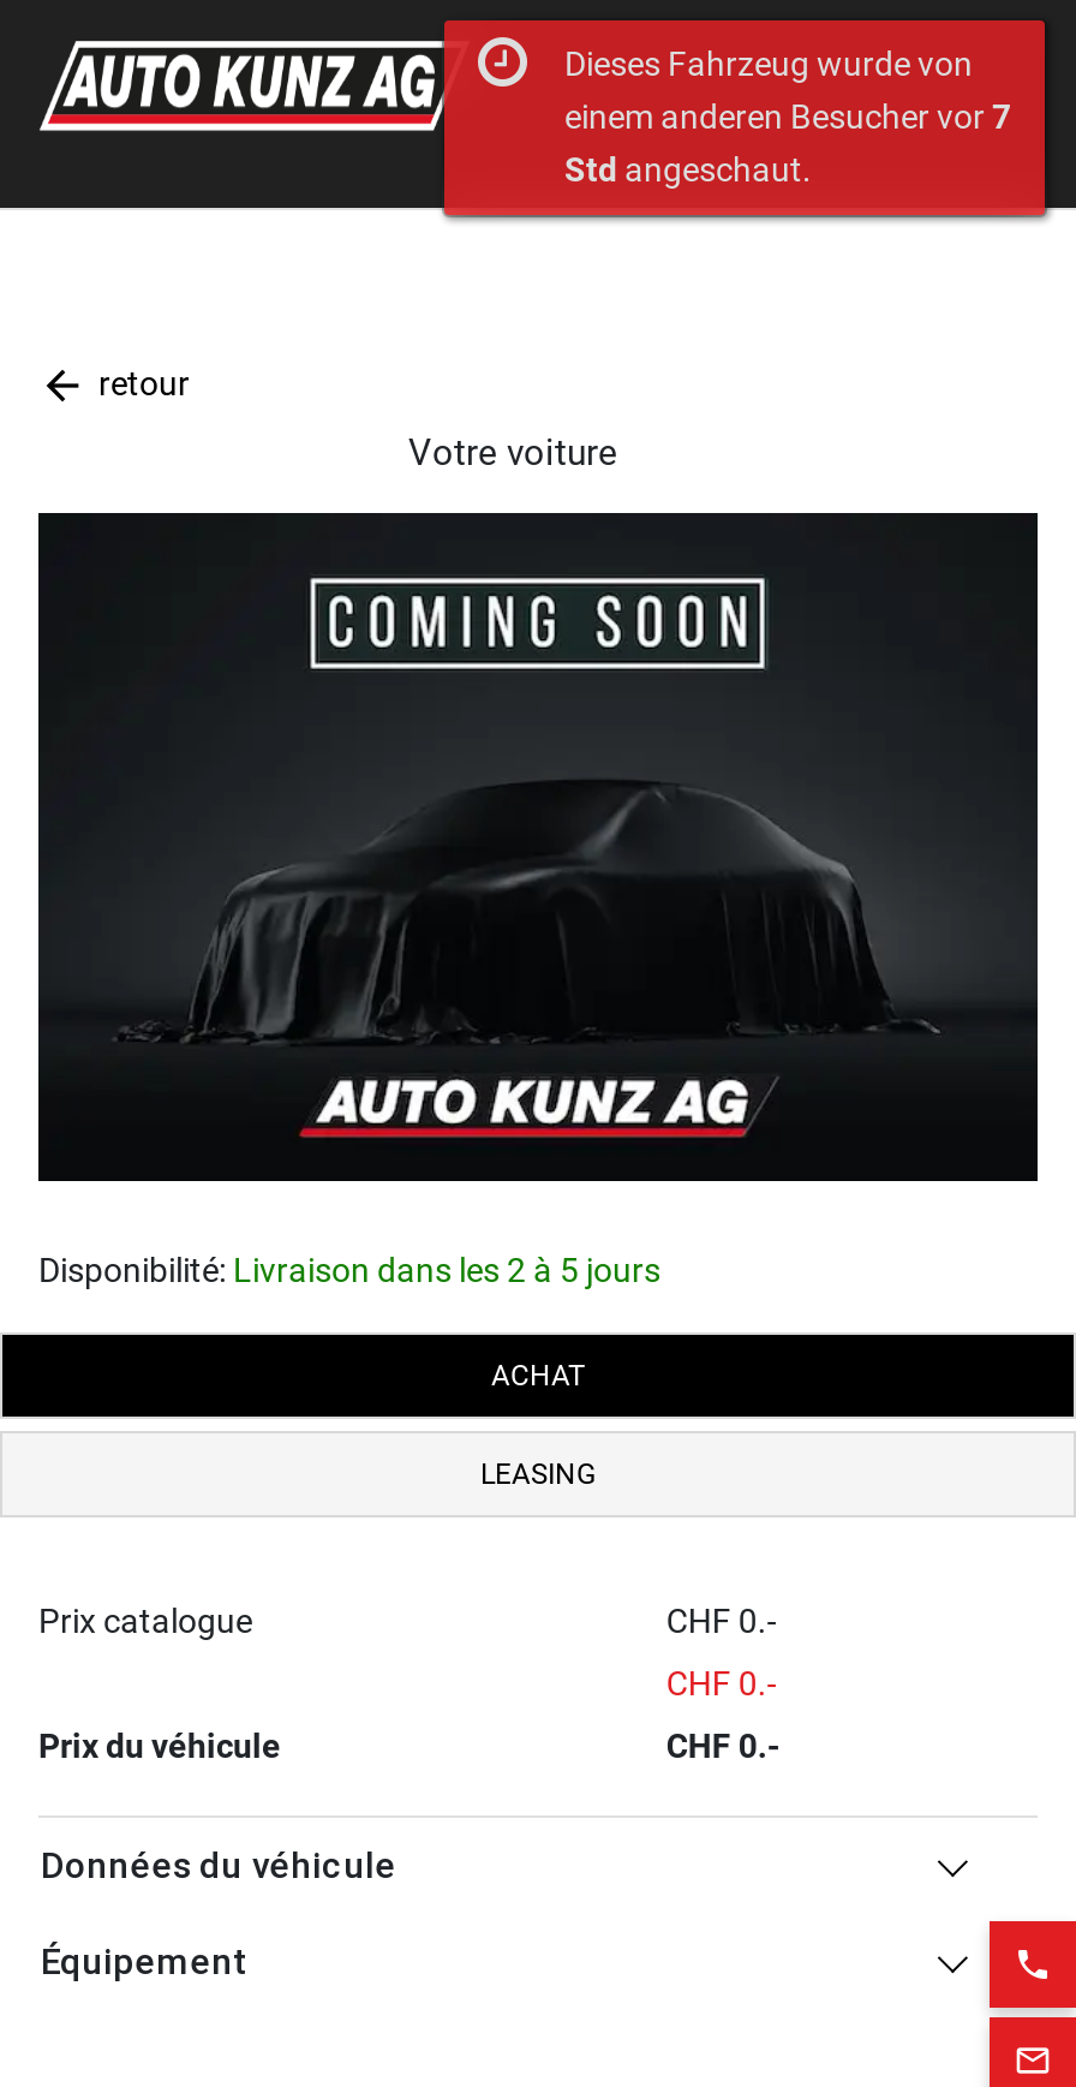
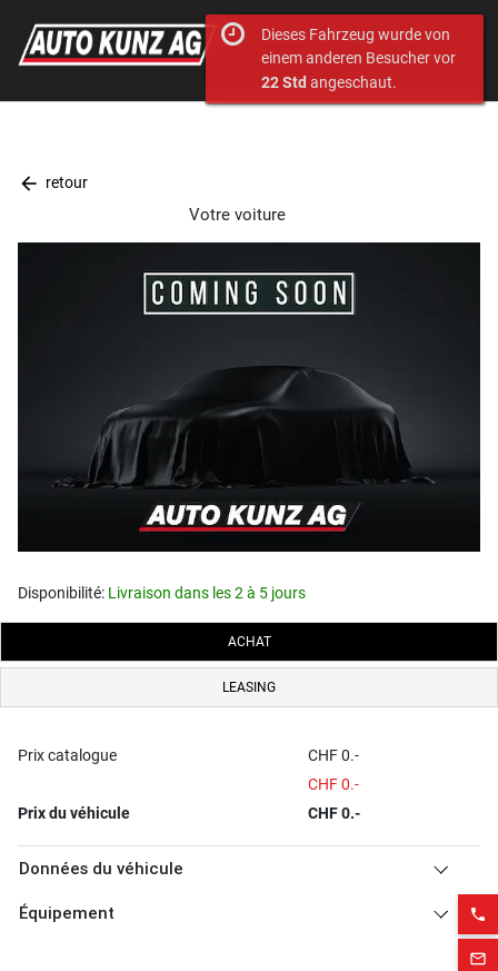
- einem anderen Besucher vor 7
- Std angeschaut.
+ einem anderen Besucher vor
+ 22 Std angeschaut.
